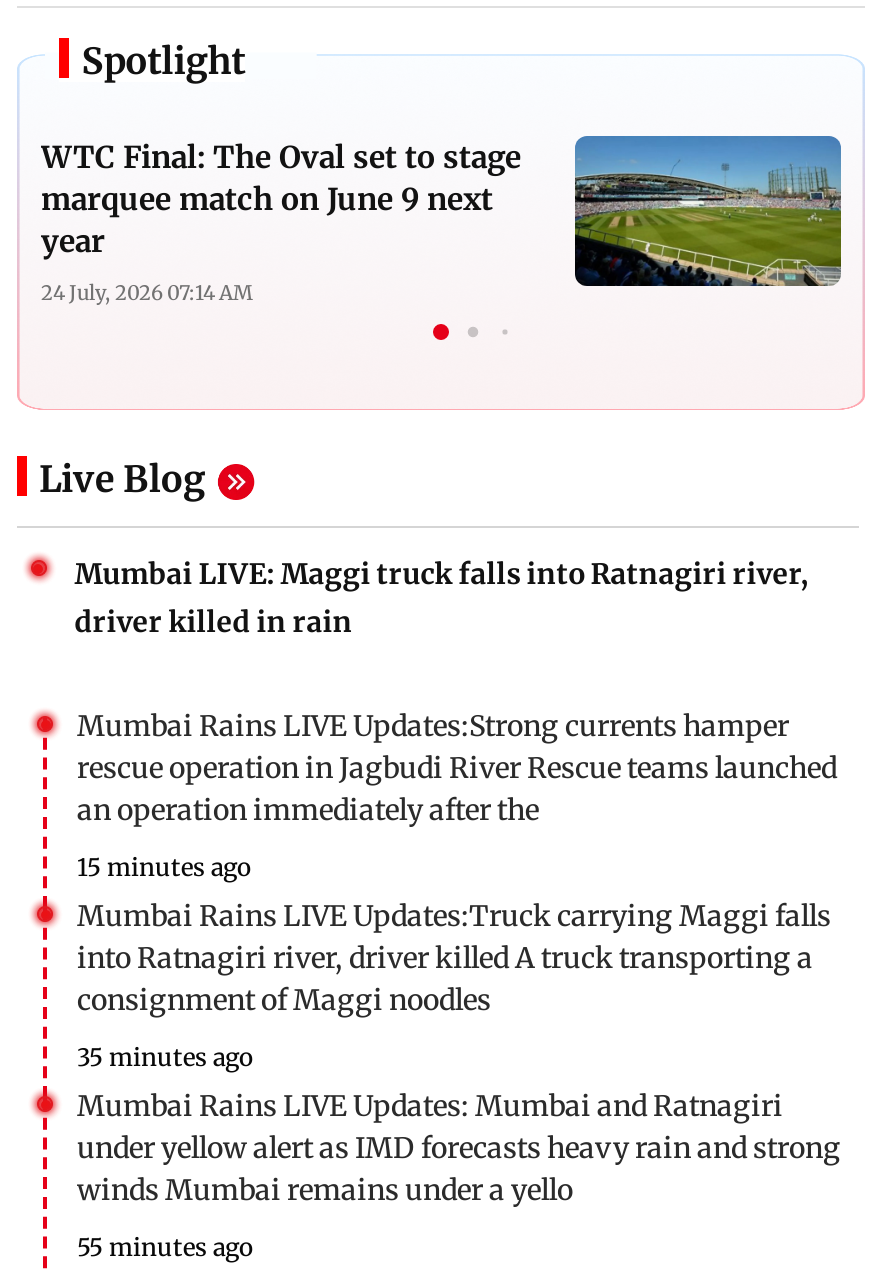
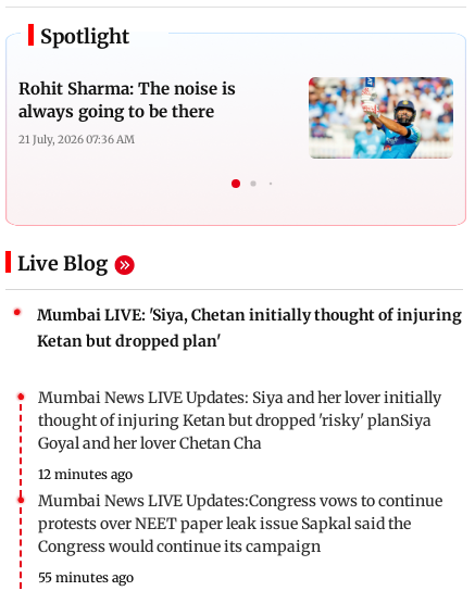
- WTC Final: The Oval set to stage
- marquee match on June 9 next
- year
+ Rohit Sharma: The noise is
+ always going to be there

- [image]
+ [image]

- 24 July, 2026 07:14 AM
+ 21 July, 2026 07:36 AM

- Mumbai LIVE: Maggi truck falls into Ratnagiri river,
- driver killed in rain
- Mumbai Rains LIVE Updates:Strong currents hamper
- rescue operation in Jagbudi River Rescue teams launched
- an operation immediately after the
- 15 minutes ago
- Mumbai Rains LIVE Updates:Truck carrying Maggi falls
- into Ratnagiri river, driver killed A truck transporting a
- consignment of Maggi noodles
- 35 minutes ago
- Mumbai Rains LIVE Updates: Mumbai and Ratnagiri
- under yellow alert as IMD forecasts heavy rain and strong
- winds Mumbai remains under a yello
+ Mumbai LIVE: 'Siya, Chetan initially thought of injuring
+ Ketan but dropped plan'
+ Mumbai News LIVE Updates: Siya and her lover initially
+ thought of injuring Ketan but dropped 'risky' planSiya
+ Goyal and her lover Chetan Cha
+ 12 minutes ago
+ Mumbai News LIVE Updates:Congress vows to continue
+ protests over NEET paper leak issue Sapkal said the
+ Congress would continue its campaign
